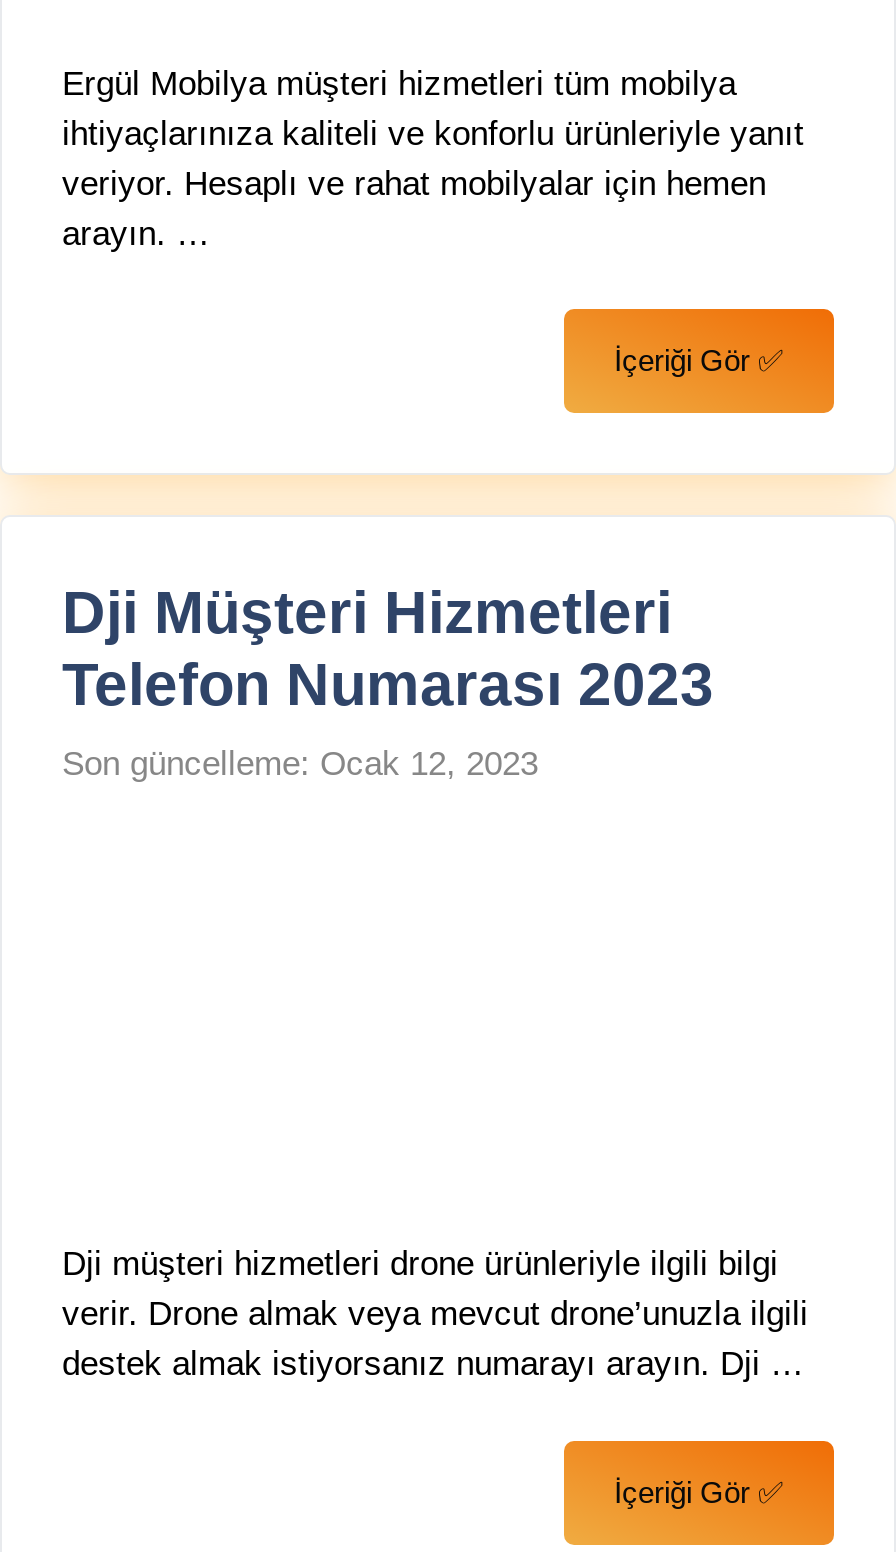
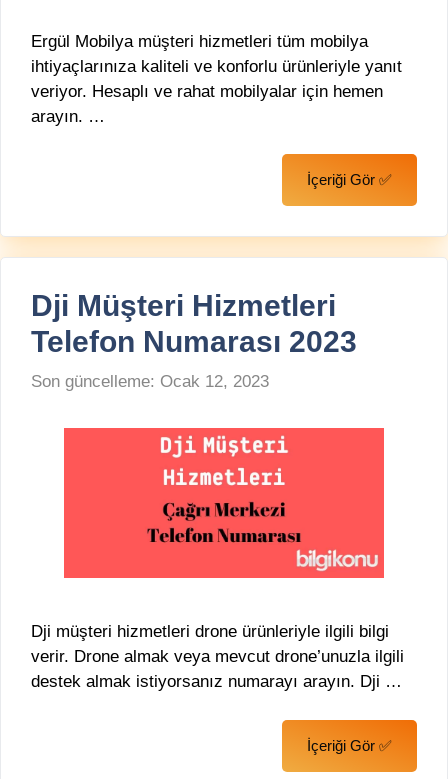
+ [image]
